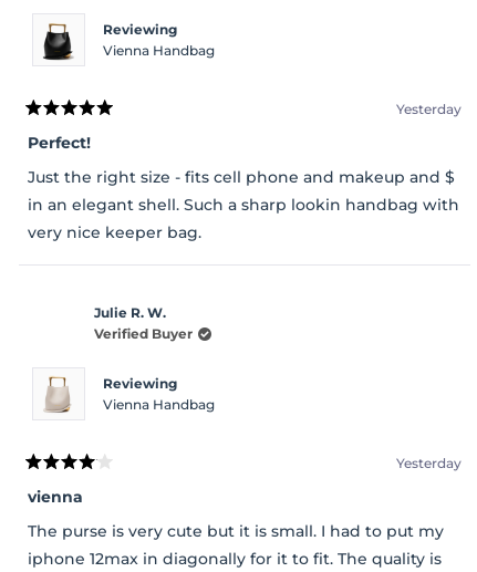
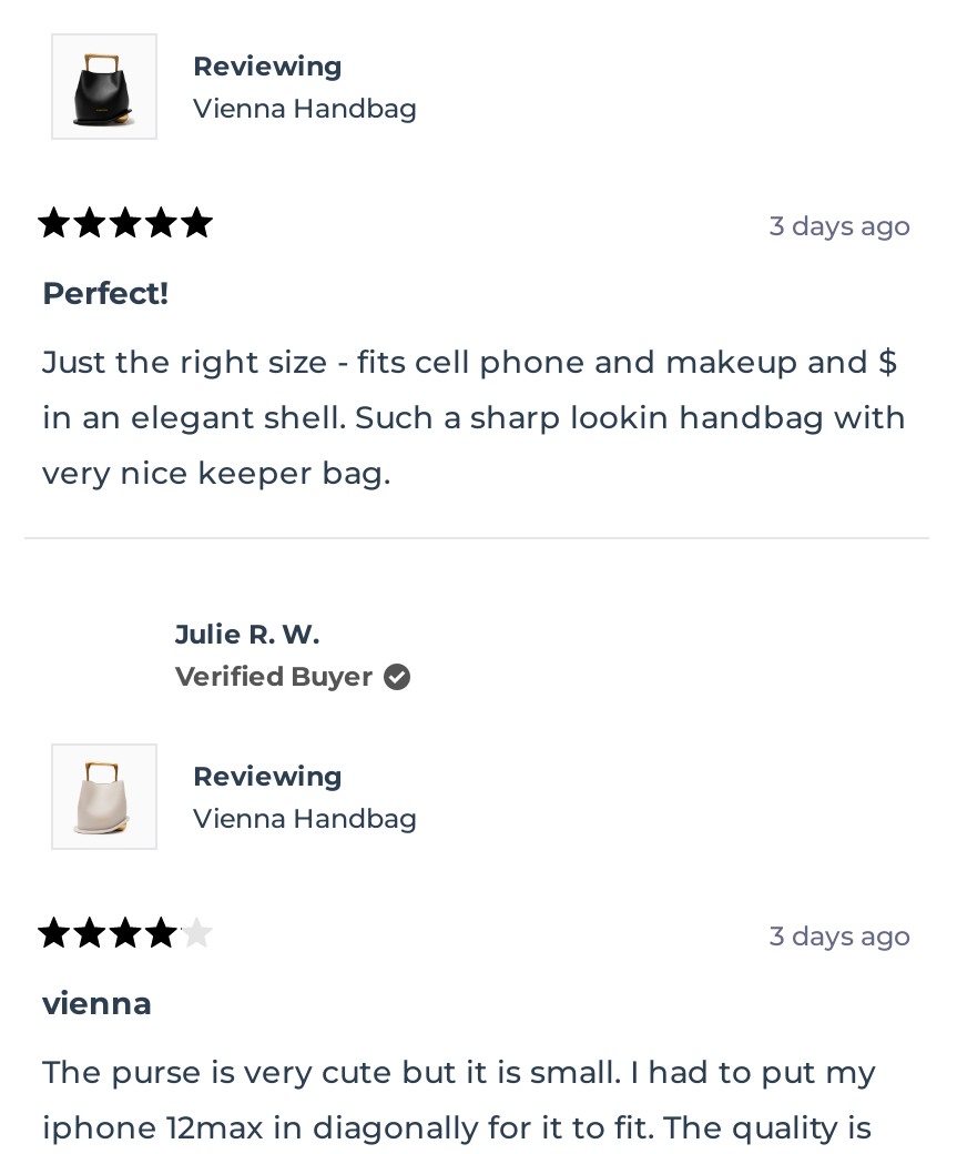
- Yesterday
+ 3 days ago

- Yesterday
+ 3 days ago
